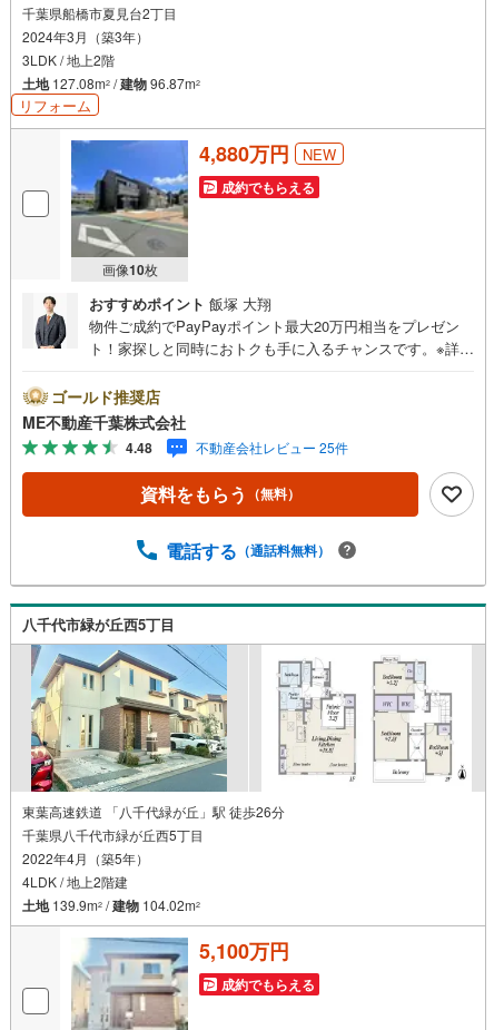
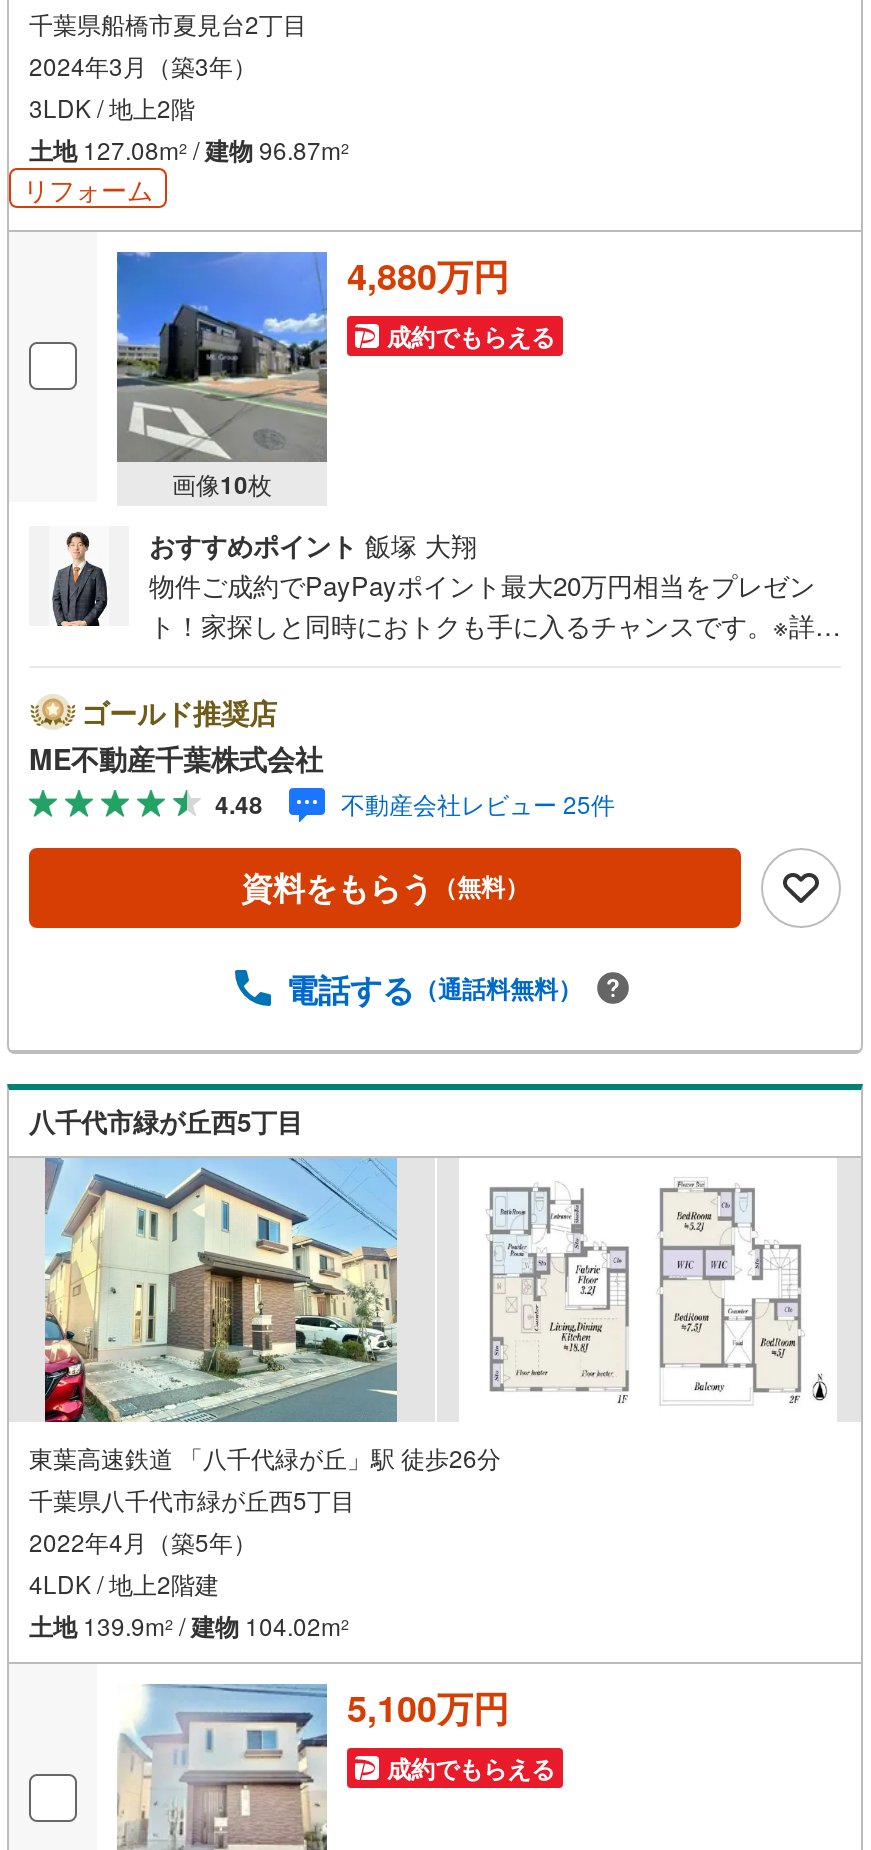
- NEW
